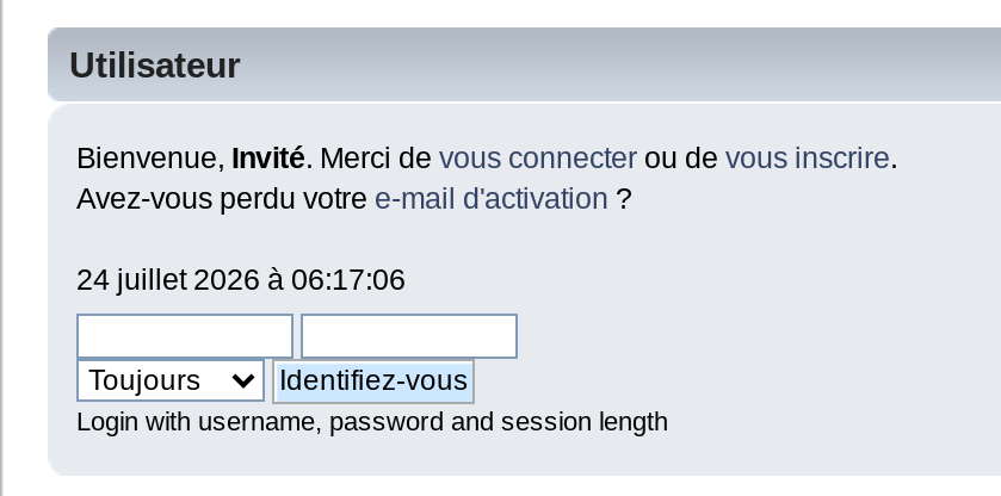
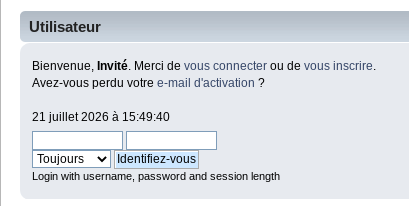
- 24 juillet 2026 à 06:17:06
+ 21 juillet 2026 à 15:49:40
